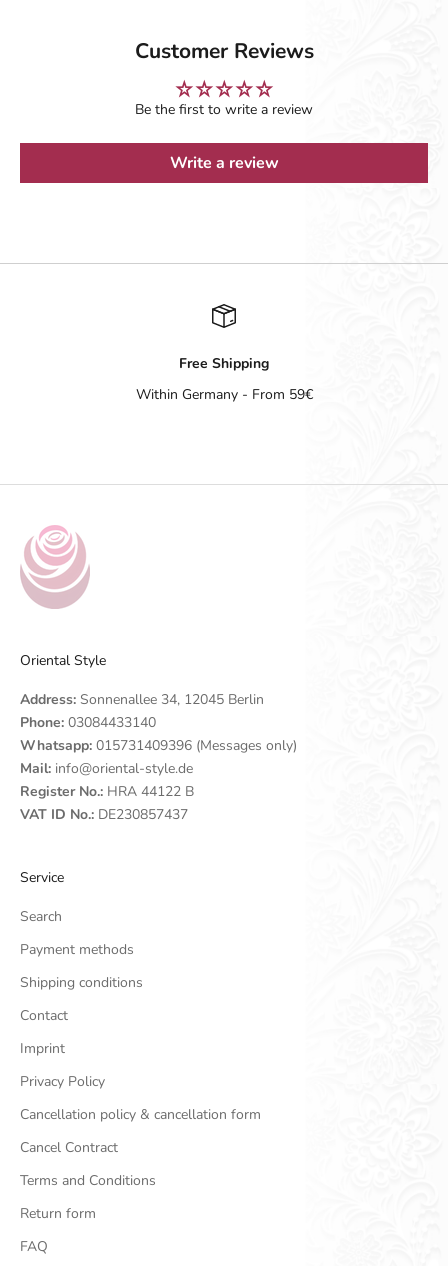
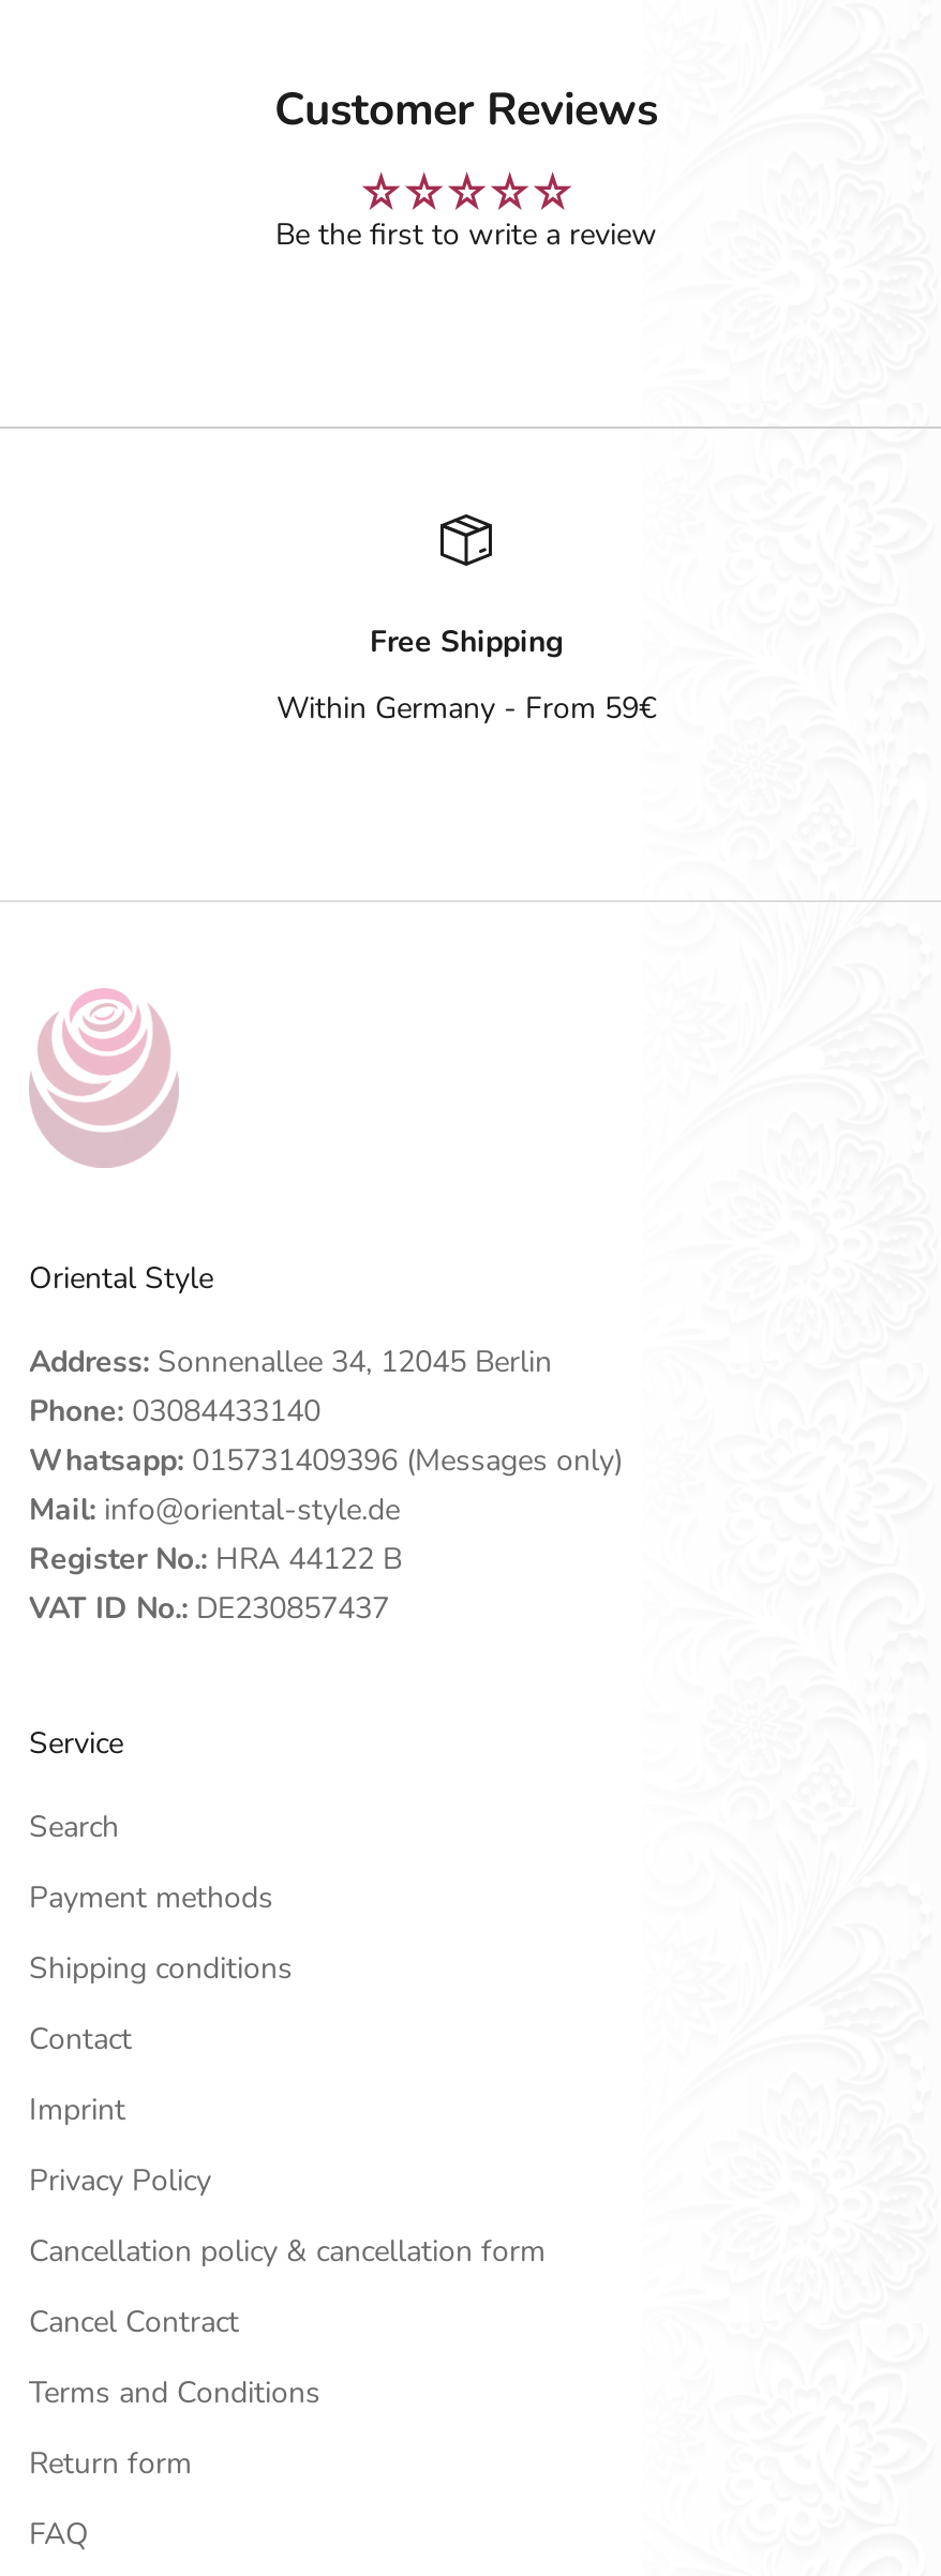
- Write a review
